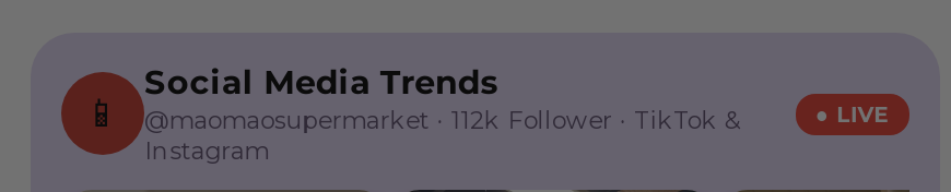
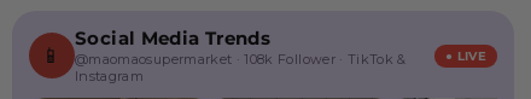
- @maomaosupermarket · 112k Follower · TikTok &
+ @maomaosupermarket · 108k Follower · TikTok &
